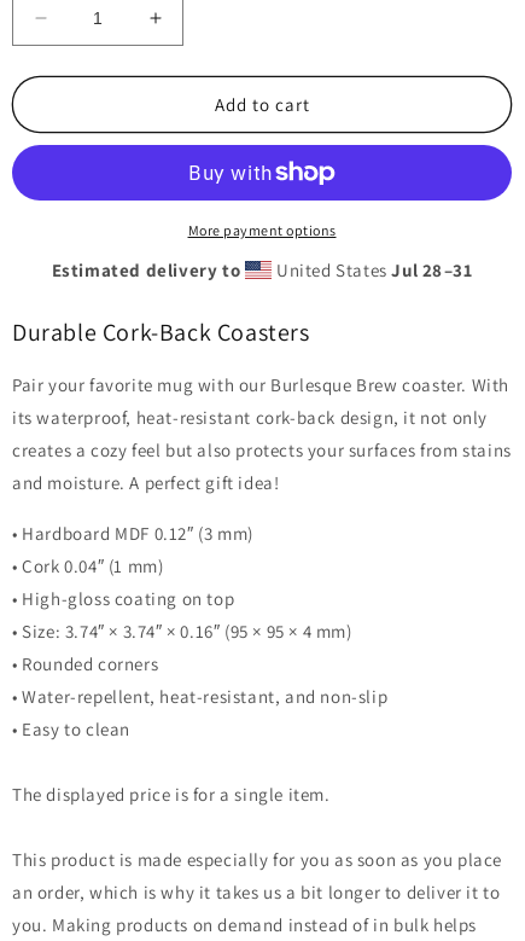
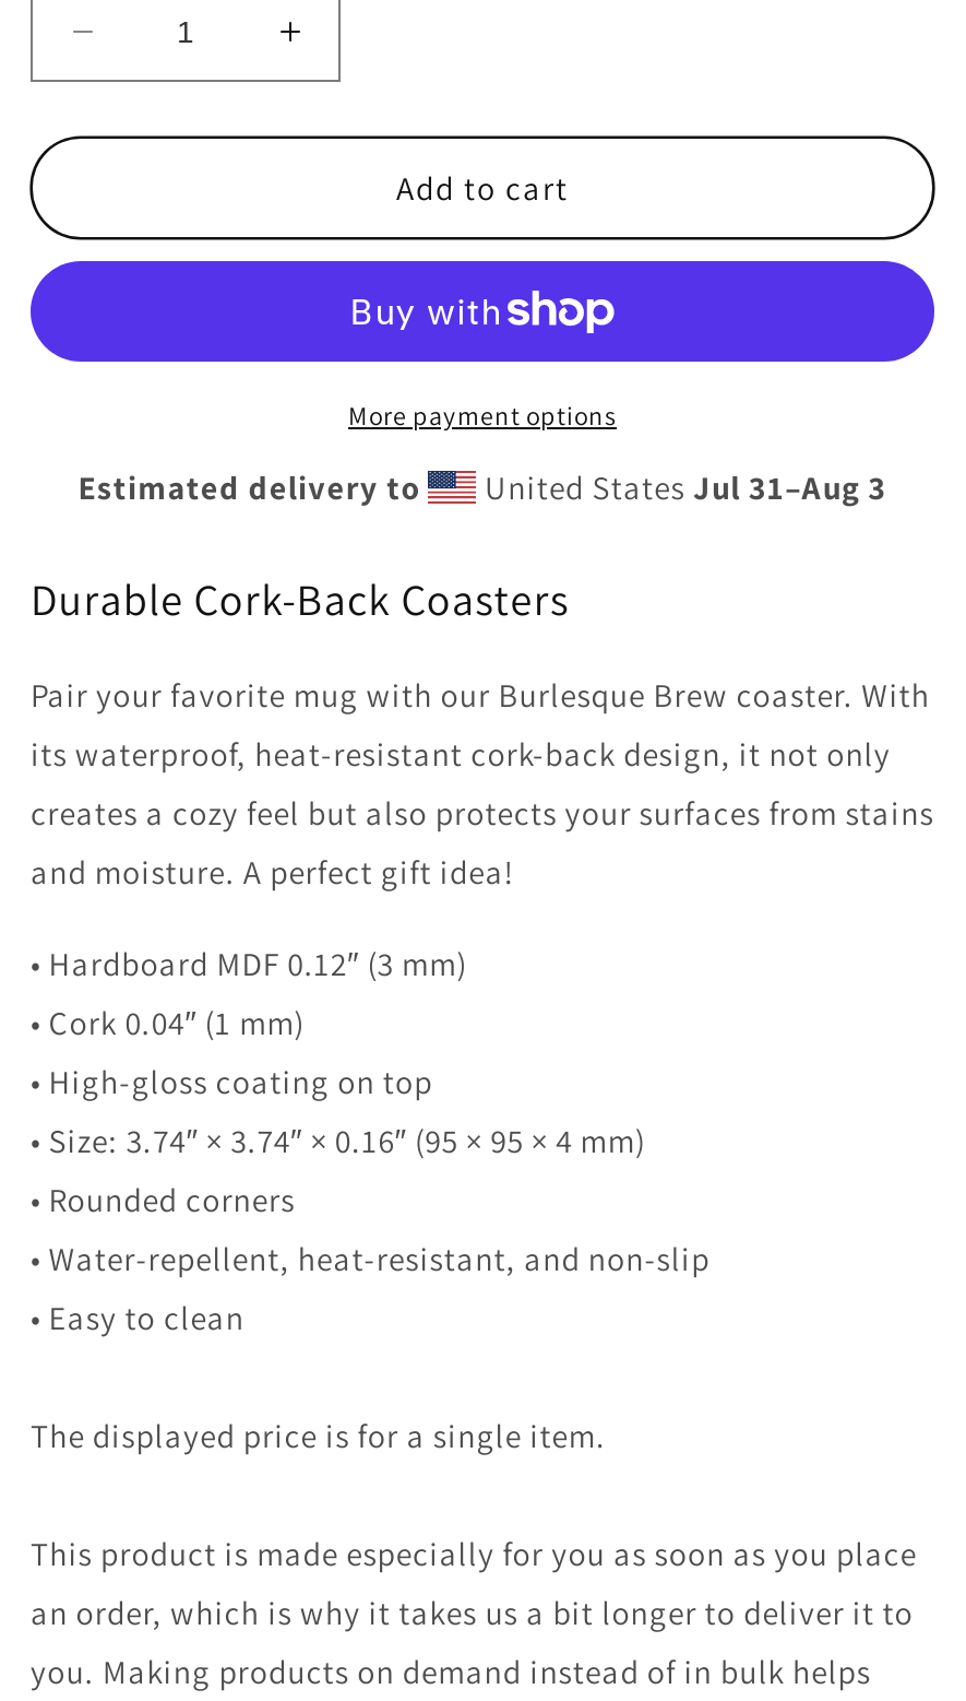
- United States Jul 28–31
+ United States Jul 31–Aug 3
